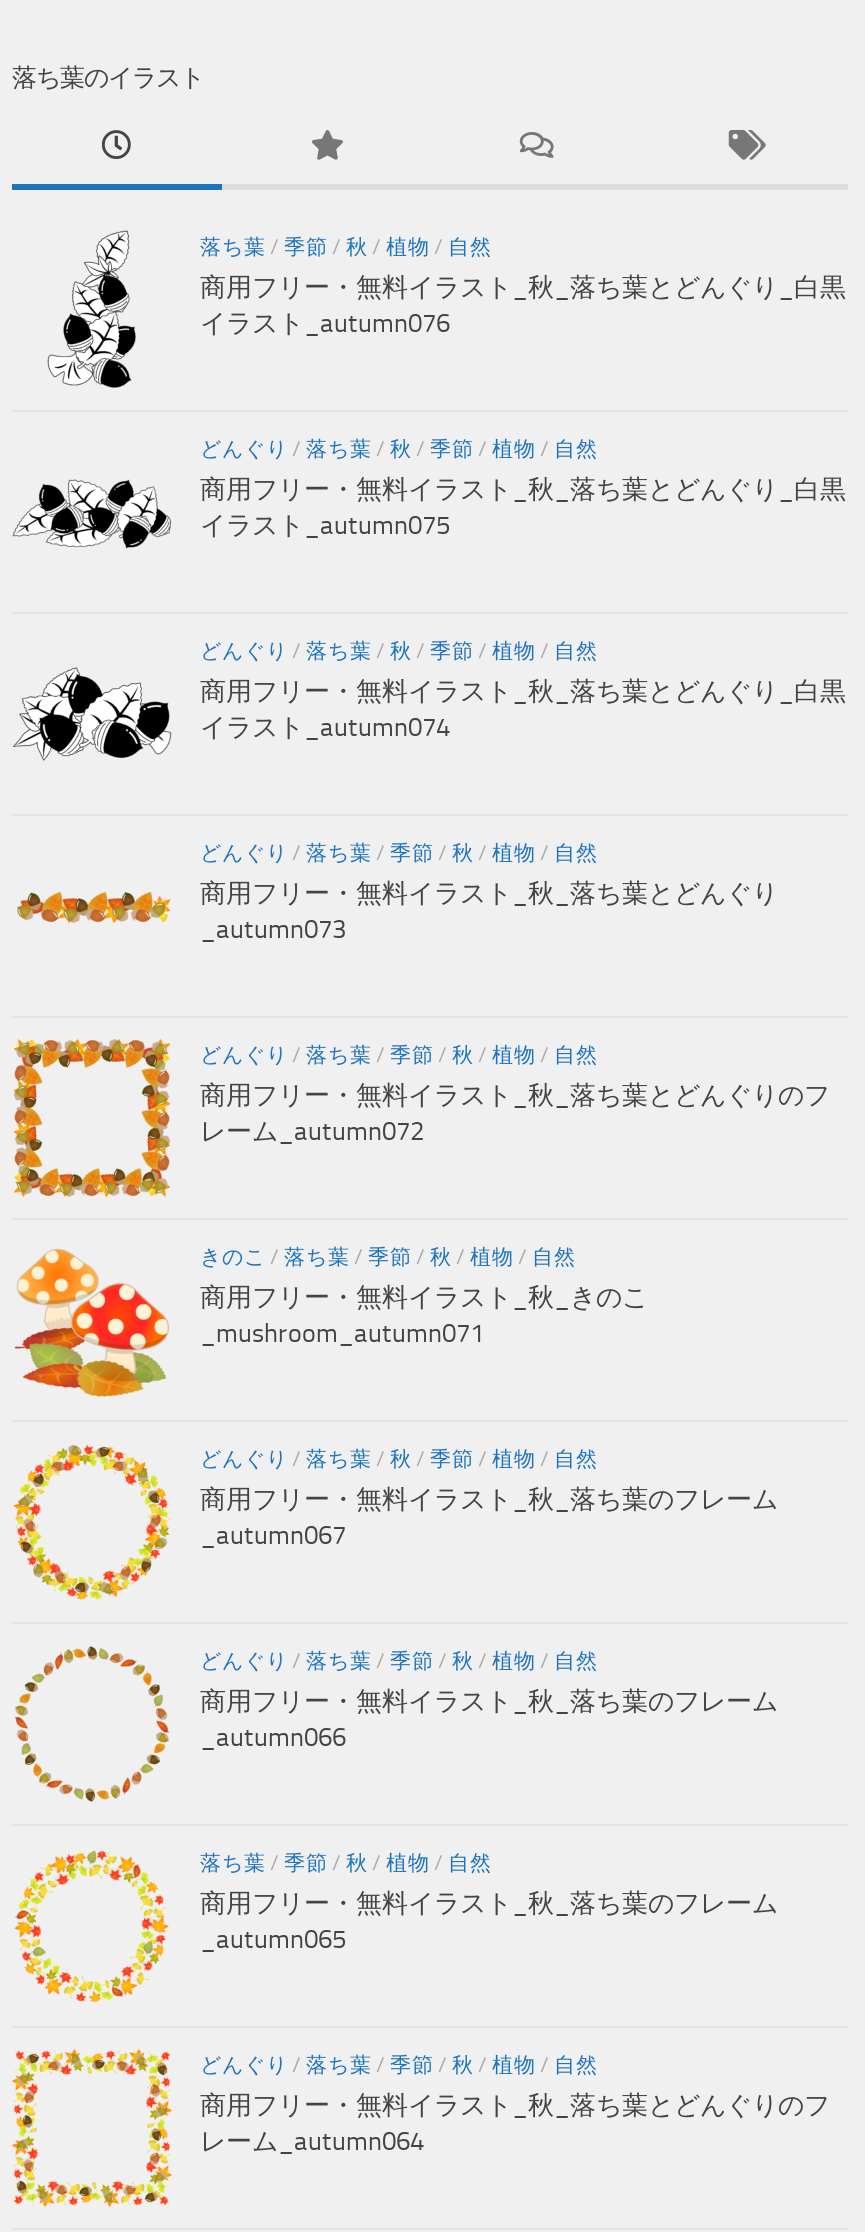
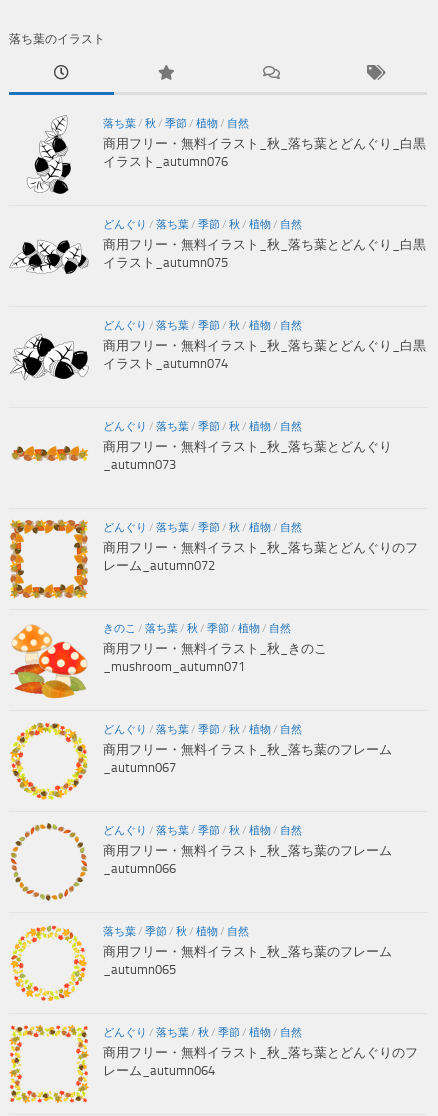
- 落ち葉/季節/秋/植物/自然
+ 落ち葉/秋/季節/植物/自然

- どんぐり/落ち葉/秋/季節/植物/自然
+ どんぐり/落ち葉/季節/秋/植物/自然

- どんぐり/落ち葉/秋/季節/植物/自然
+ どんぐり/落ち葉/季節/秋/植物/自然

- きのこ/落ち葉/季節/秋/植物/自然
+ きのこ/落ち葉/秋/季節/植物/自然

- どんぐり/落ち葉/秋/季節/植物/自然
+ どんぐり/落ち葉/季節/秋/植物/自然

- どんぐり/落ち葉/季節/秋/植物/自然
+ どんぐり/落ち葉/秋/季節/植物/自然
